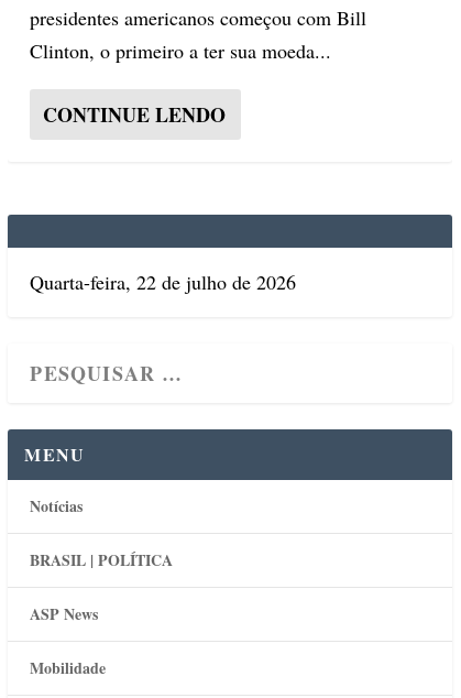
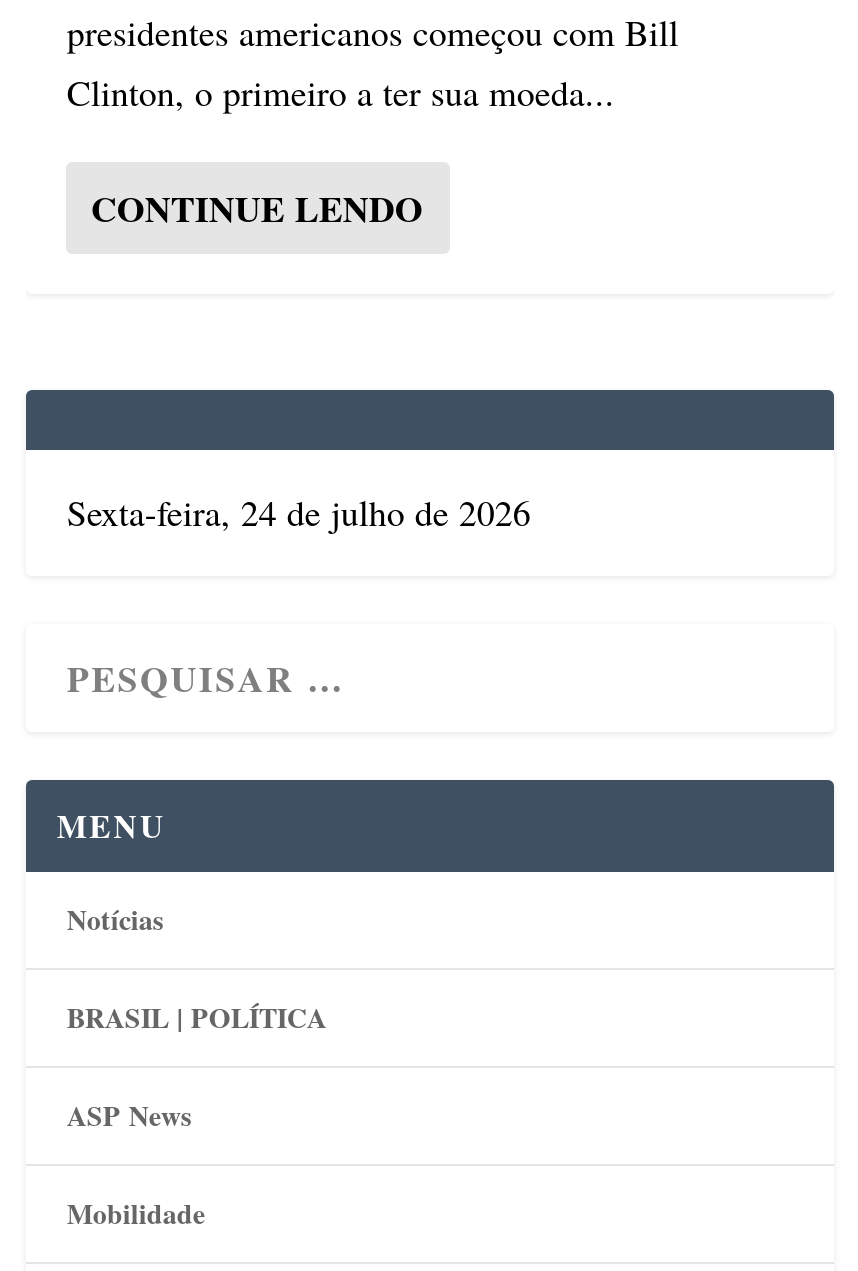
- Quarta-feira, 22 de julho de 2026
+ Sexta-feira, 24 de julho de 2026
